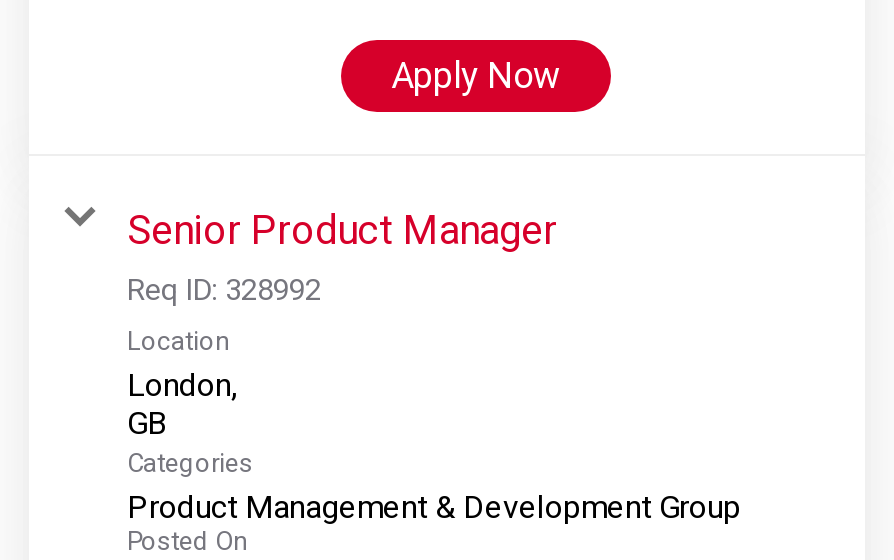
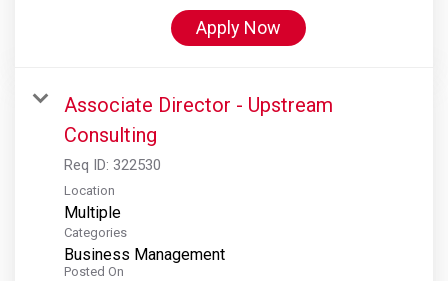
- Senior Product Manager
- Req ID: 328992
+ Associate Director - Upstream
+ Consulting
+ Req ID: 322530

moved down: Location

- London,
+ Multiple

- Product Management & Development Group
+ Business Management
